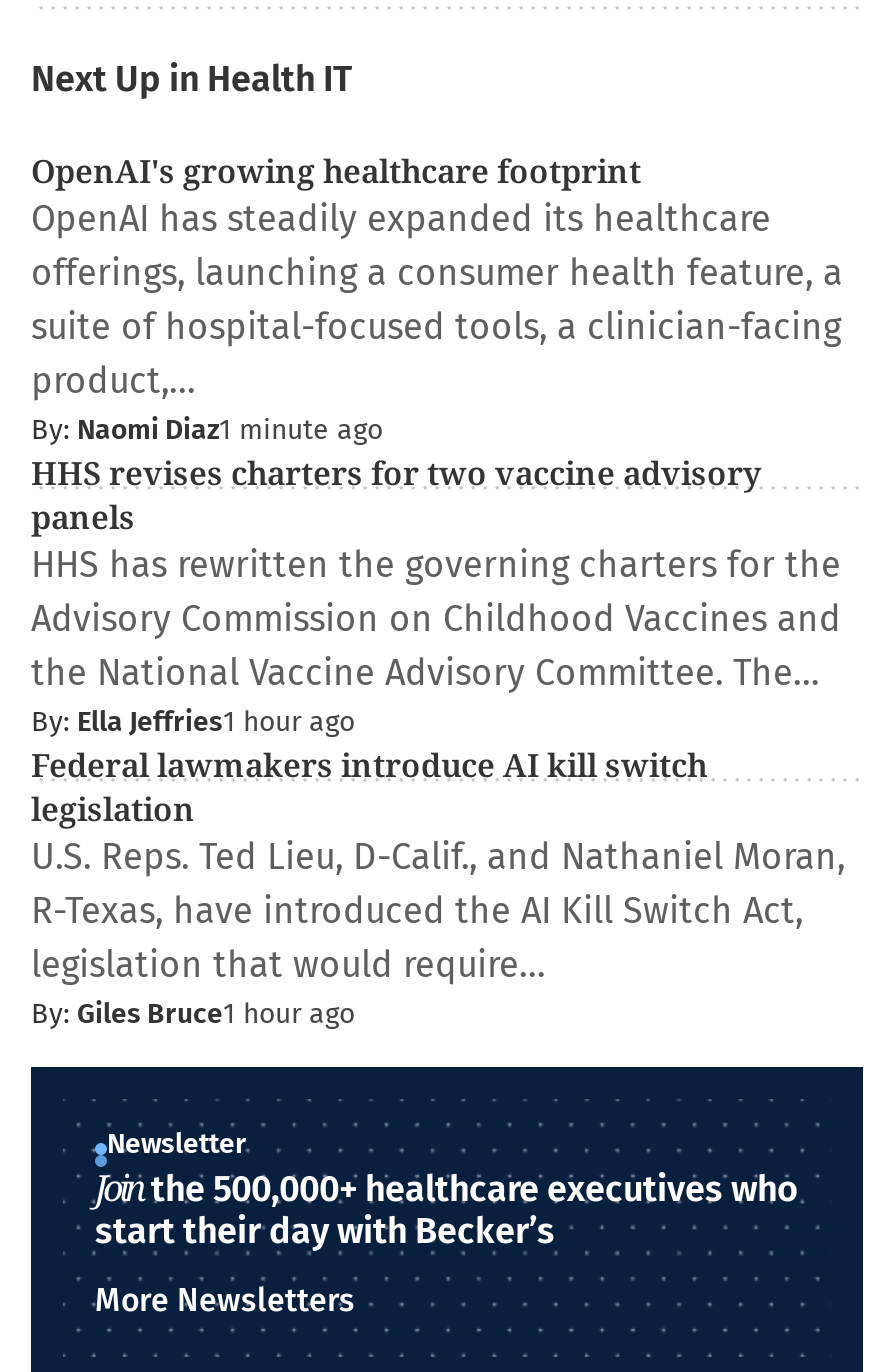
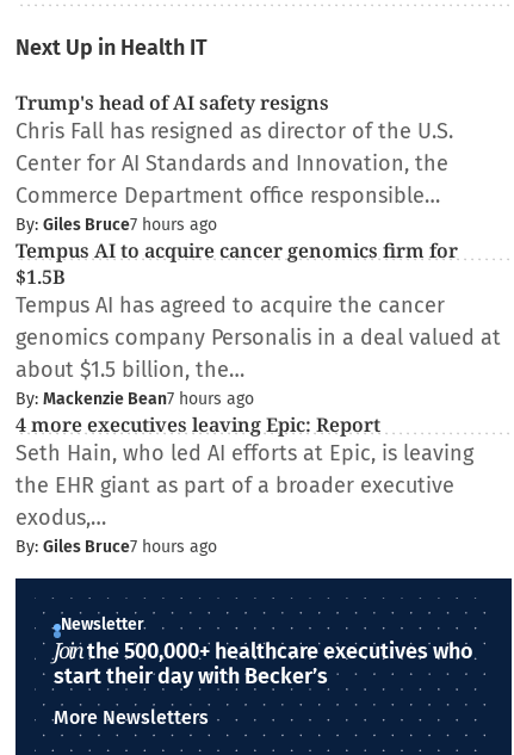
- OpenAI's growing healthcare footprint
- OpenAI has steadily expanded its healthcare
- offerings, launching a consumer health feature, a
- suite of hospital-focused tools, a clinician-facing
- product,…
- By: Naomi Diaz
- HHS revises charters for two vaccine advisory
- panels
- HHS has rewritten the governing charters for the
- Advisory Commission on Childhood Vaccines and
- the National Vaccine Advisory Committee. The…
- By: Ella Jeffries
- Federal lawmakers introduce AI kill switch
- legislation
- U.S. Reps. Ted Lieu, D-Calif., and Nathaniel Moran,
- R-Texas, have introduced the AI Kill Switch Act,
- legislation that would require…
- By: Giles Bruce
+ Trump's head of AI safety resigns
+ Chris Fall has resigned as director of the U.S.
+ Center for AI Standards and Innovation, the
+ Commerce Department office responsible…
+ By: Giles Bruce7 hours ago
+ Tempus AI to acquire cancer genomics firm for
+ $1.5B
+ Tempus AI has agreed to acquire the cancer
+ genomics company Personalis in a deal valued at
+ about $1.5 billion, the…
+ By: Mackenzie Bean7 hours ago
+ 4 more executives leaving Epic: Report
+ Seth Hain, who led AI efforts at Epic, is leaving
+ the EHR giant as part of a broader executive
+ exodus,…
+ By: Giles Bruce7 hours ago
